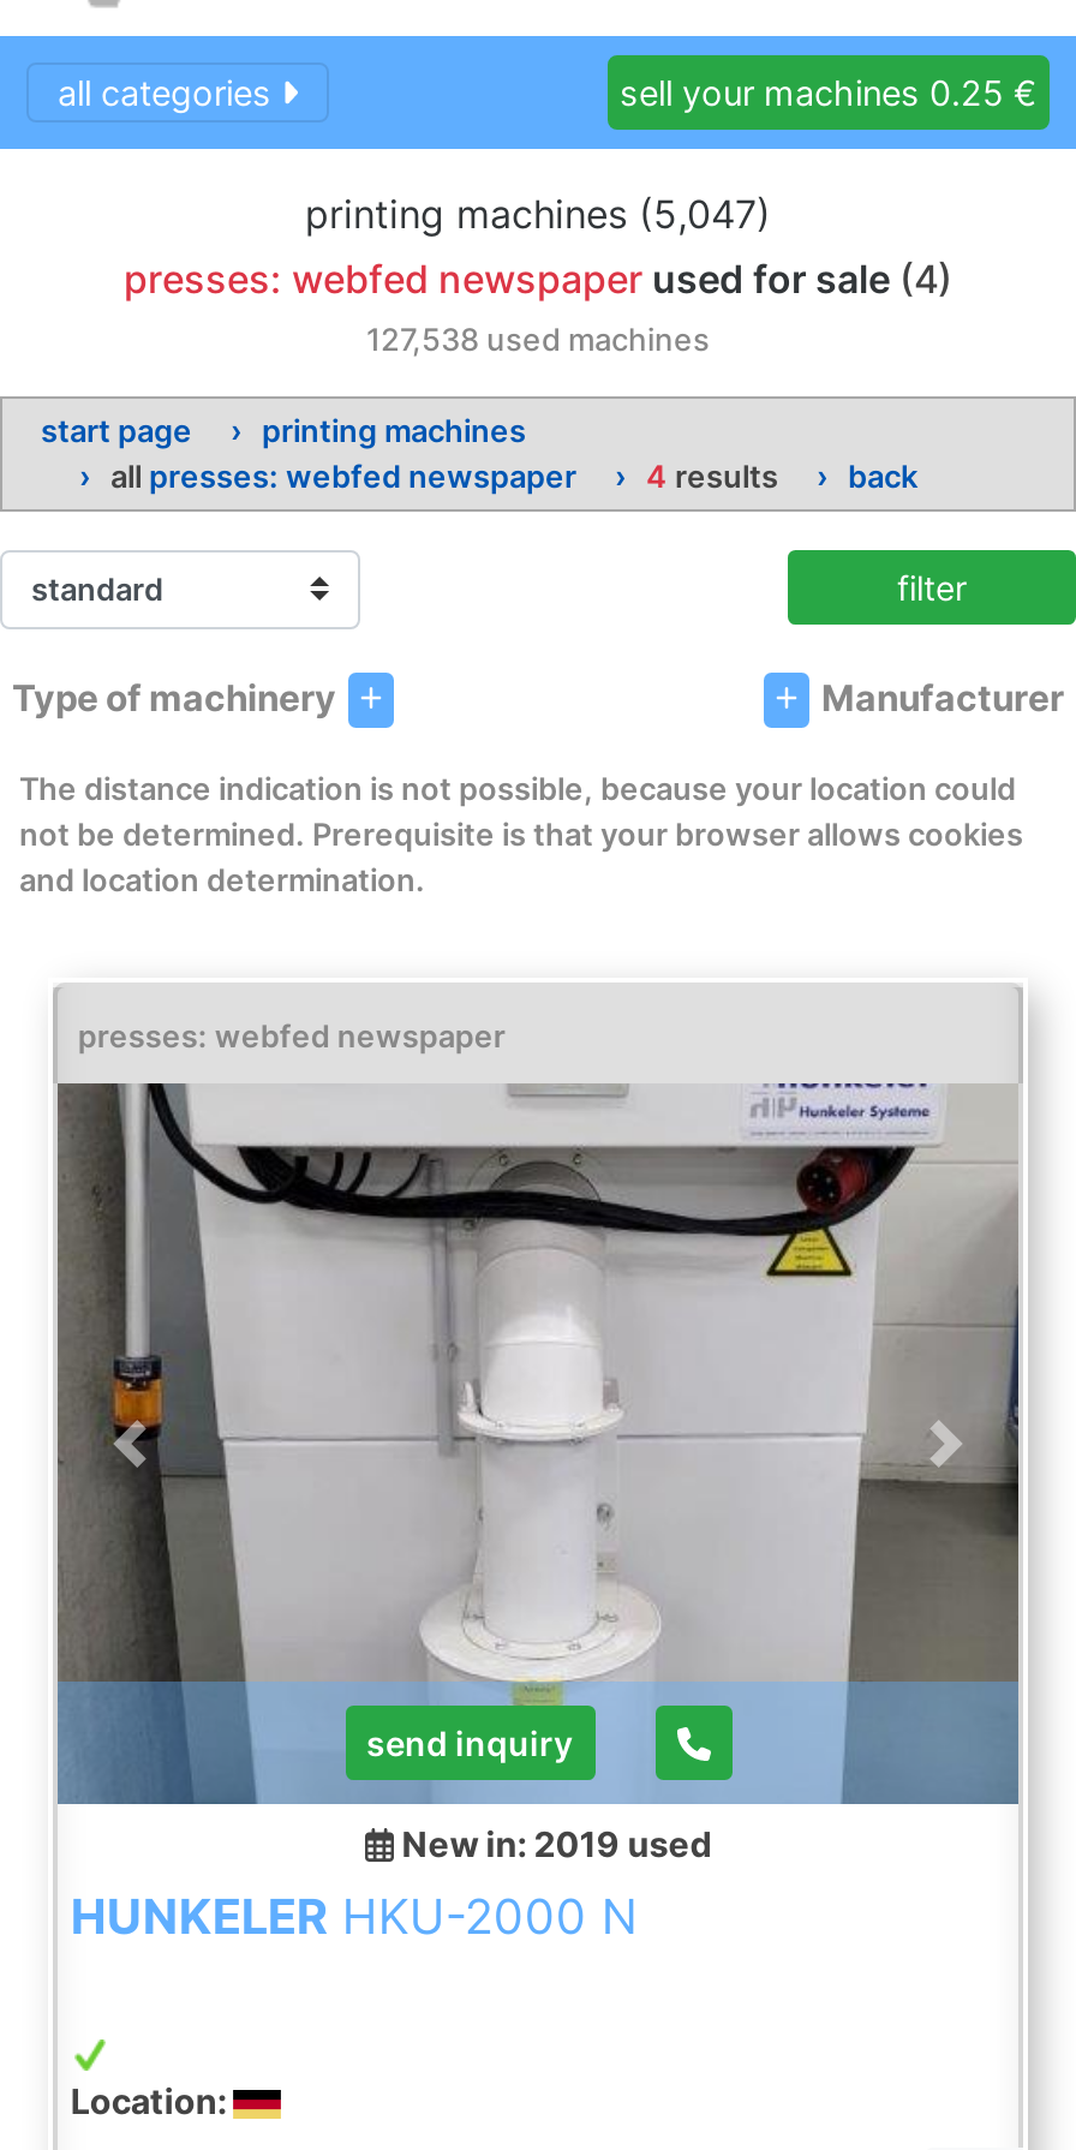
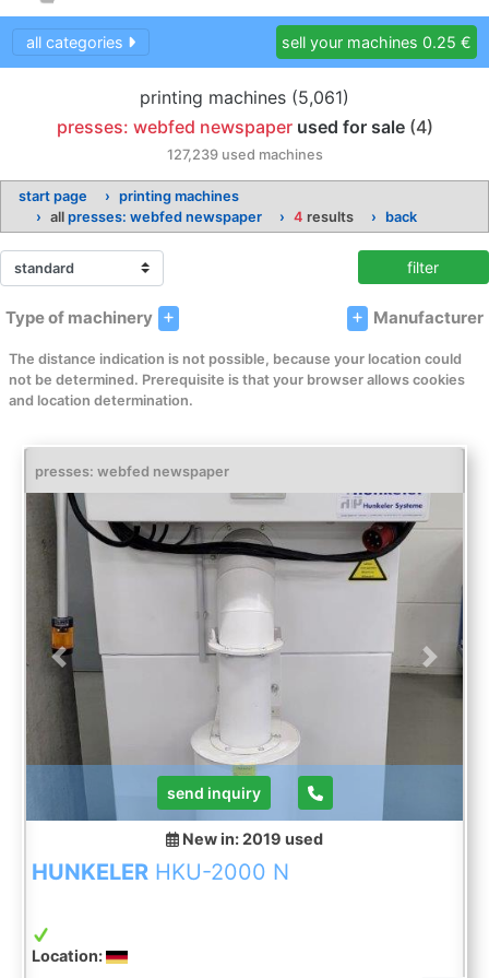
- printing machines (5,047)
+ printing machines (5,061)

- 127,538 used machines
+ 127,239 used machines
